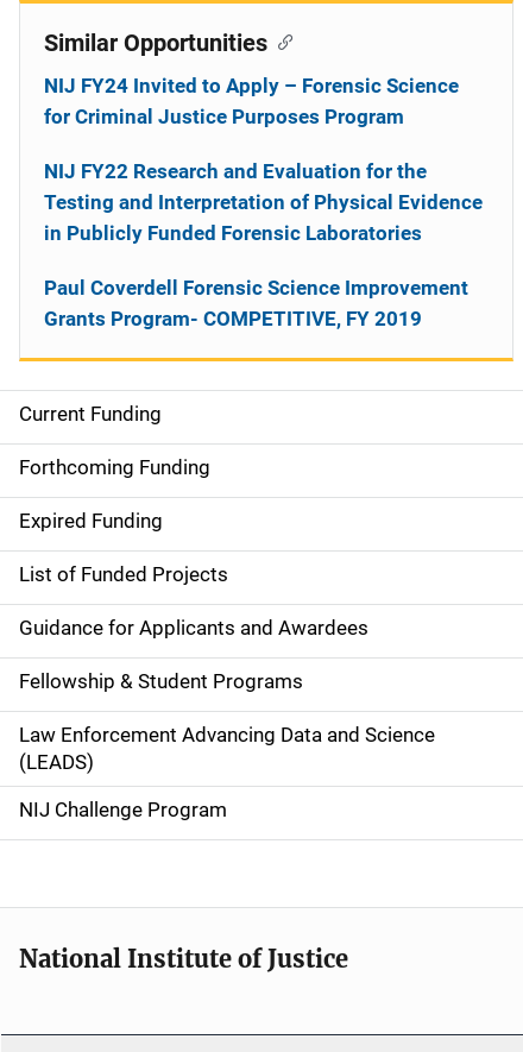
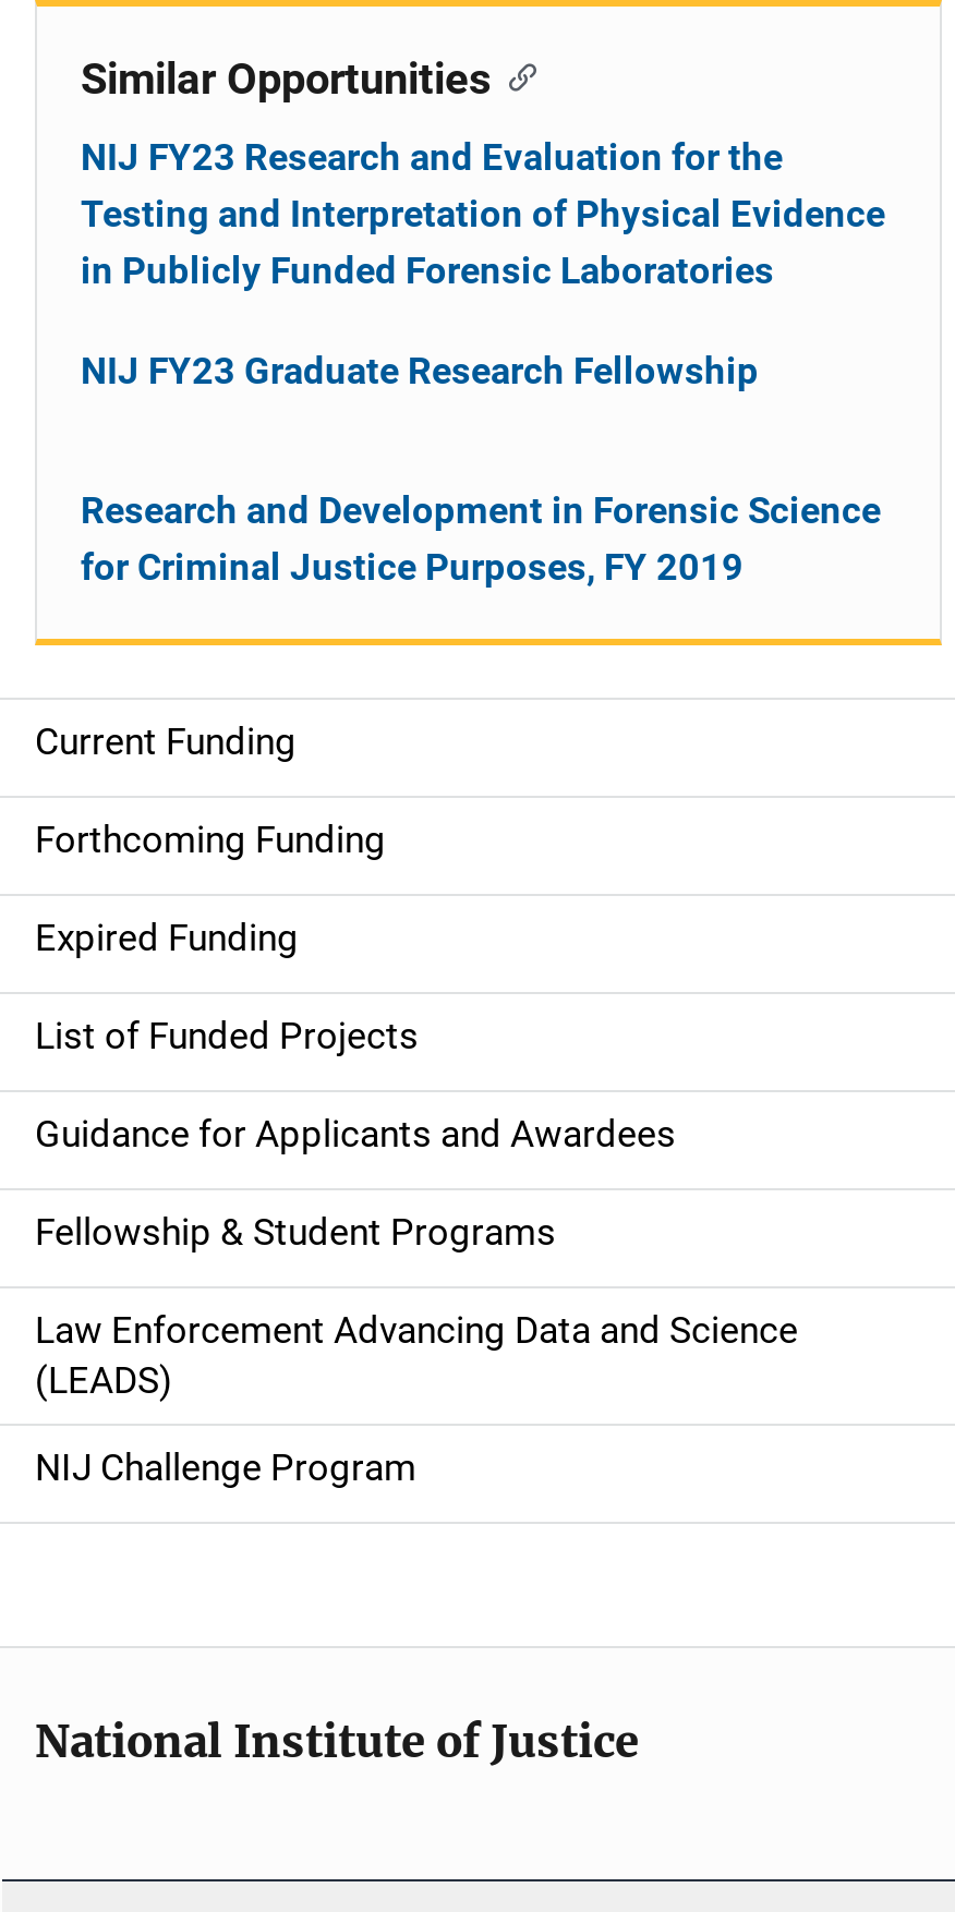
- NIJ FY24 Invited to Apply – Forensic Science
- for Criminal Justice Purposes Program
- NIJ FY22 Research and Evaluation for the
+ NIJ FY23 Research and Evaluation for the

moved up: Testing and Interpretation of Physical Evidence | in Publicly Funded Forensic Laboratories

- Paul Coverdell Forensic Science Improvement
- Grants Program- COMPETITIVE, FY 2019
+ NIJ FY23 Graduate Research Fellowship
+ Research and Development in Forensic Science
+ for Criminal Justice Purposes, FY 2019
